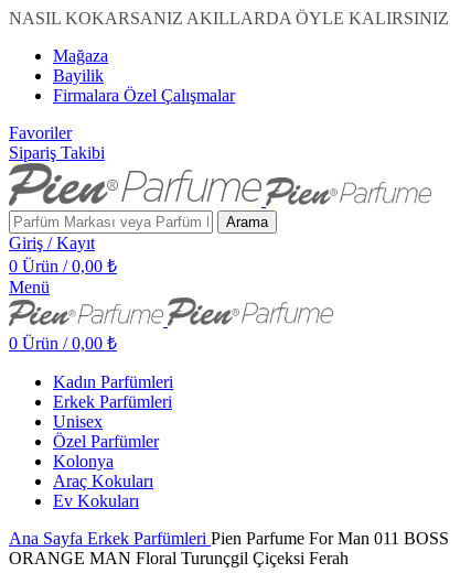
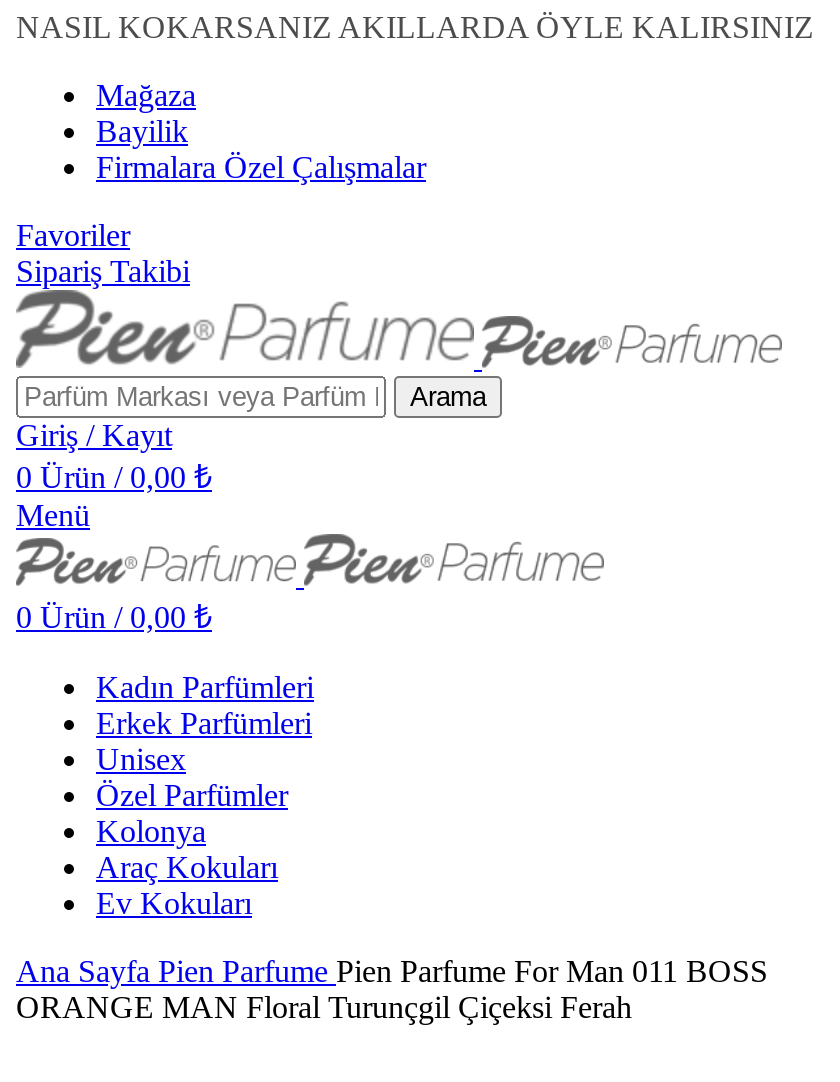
- Ana Sayfa Erkek Parfümleri Pien Parfume For Man 011 BOSS
+ Ana Sayfa Pien Parfume Pien Parfume For Man 011 BOSS
